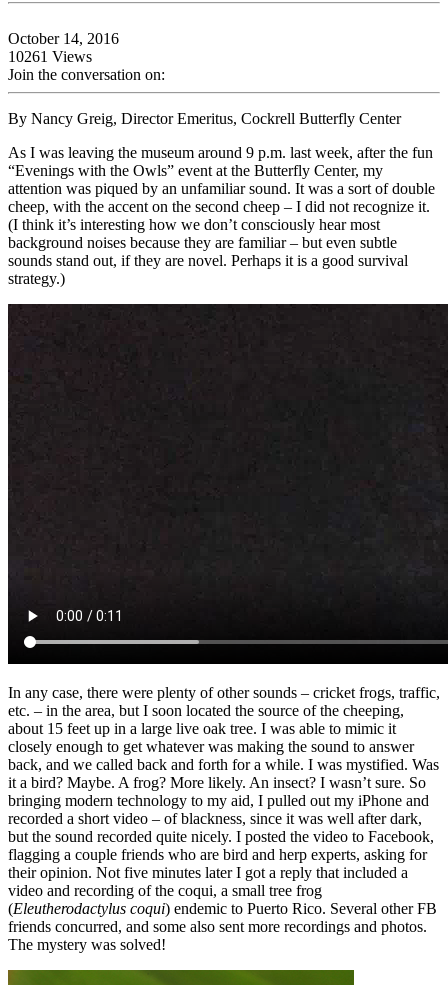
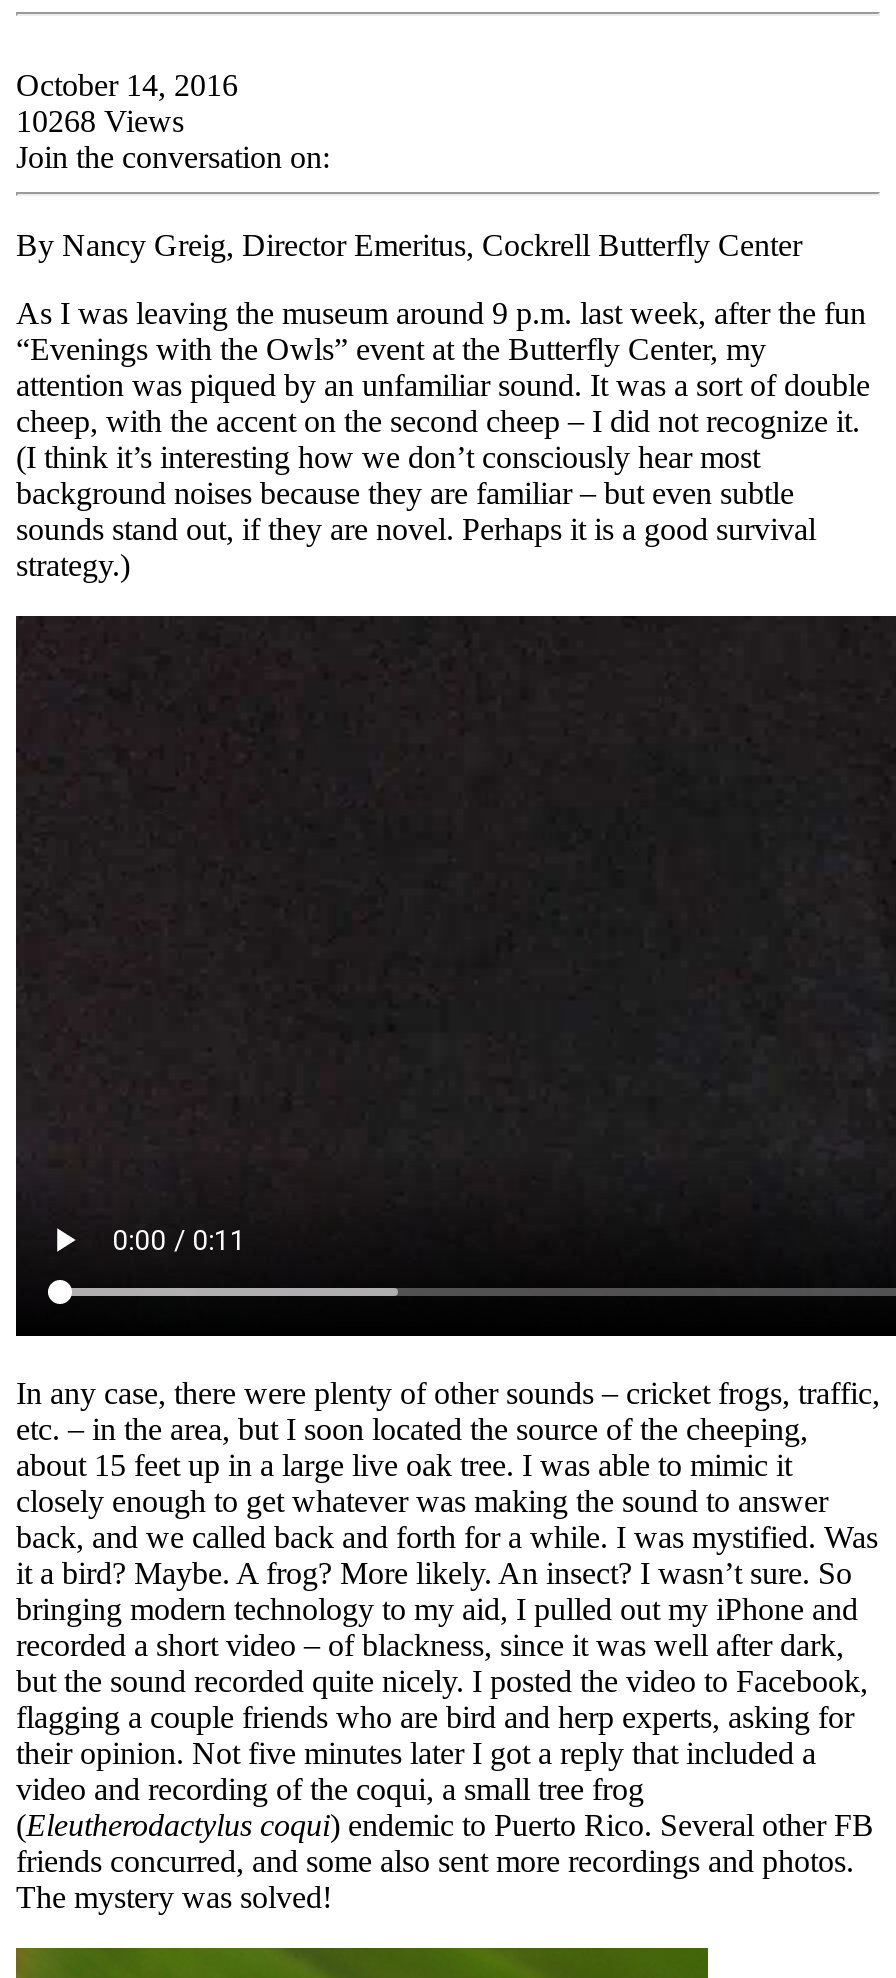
- 10261 Views
+ 10268 Views
